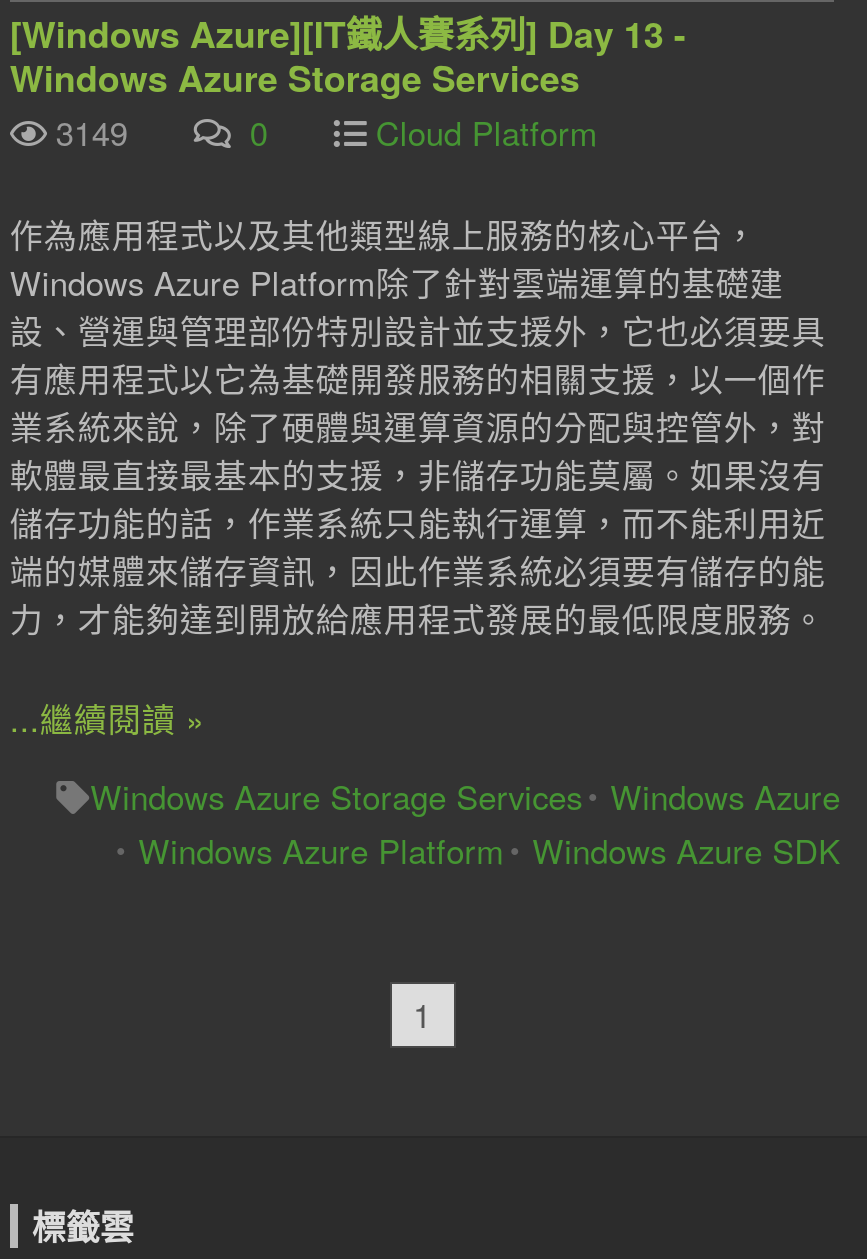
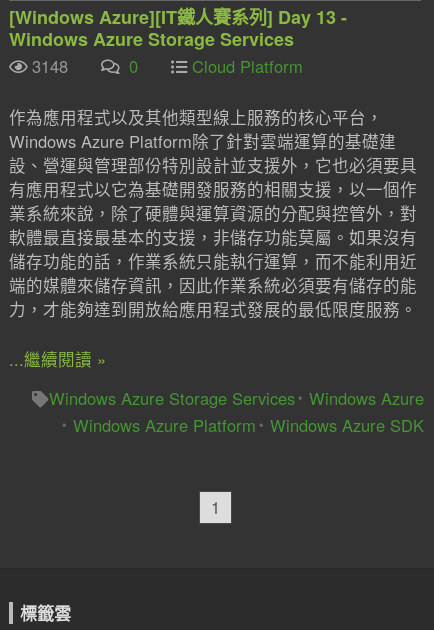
- 3149
+ 3148
